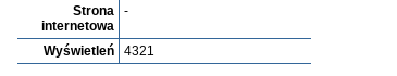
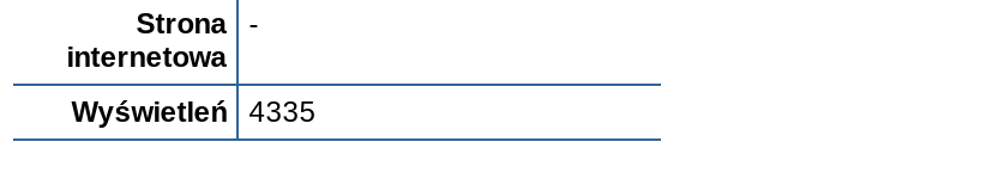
- Wyświetleń 4321
+ Wyświetleń 4335
